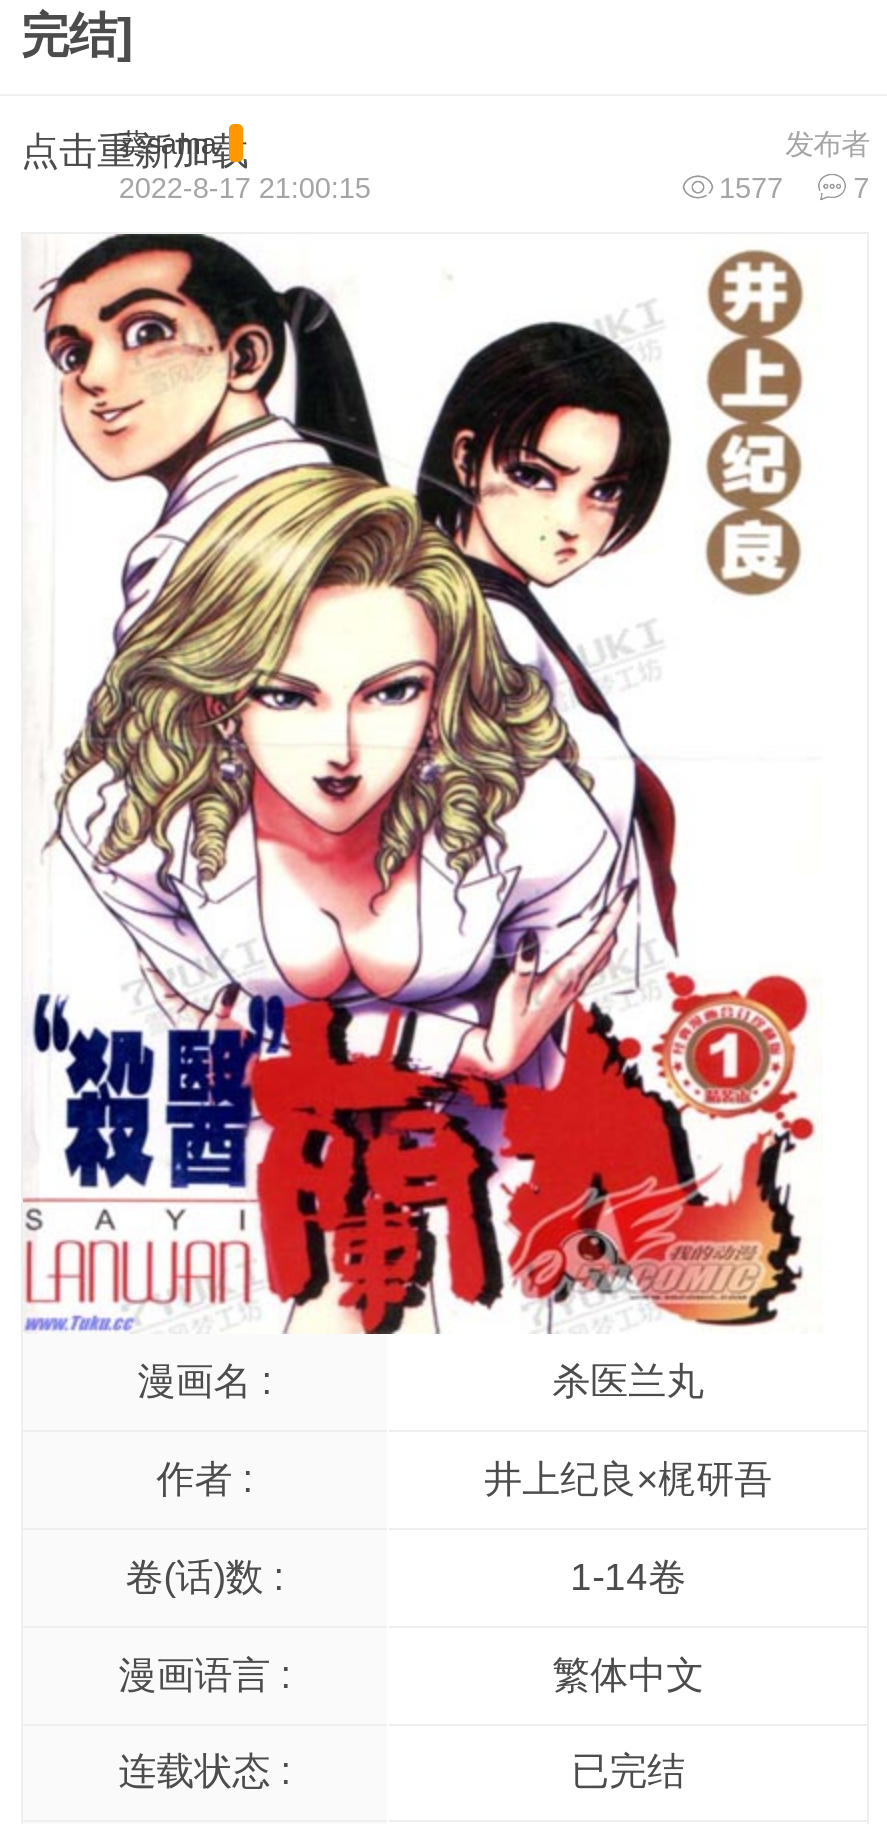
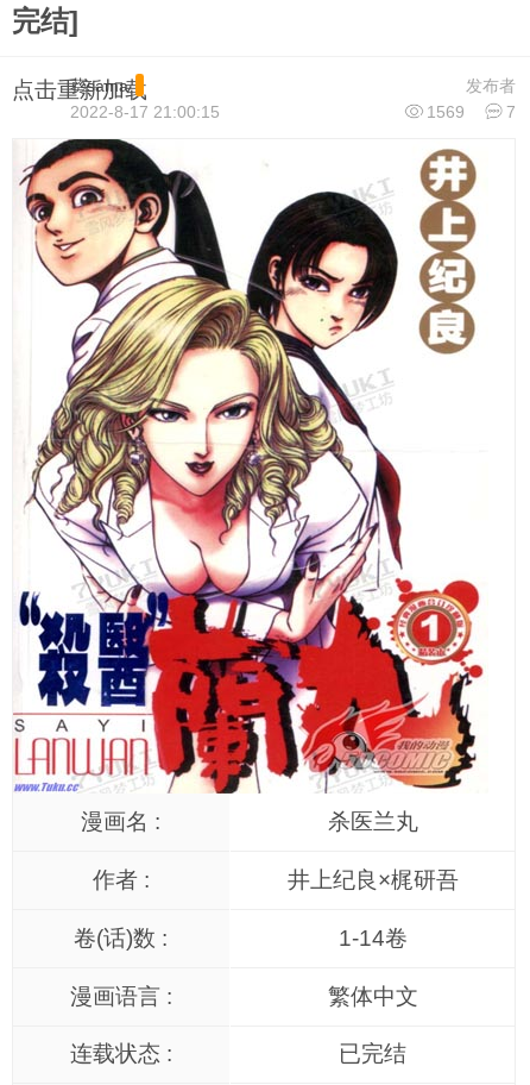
- 1577 7
+ 1569 7
